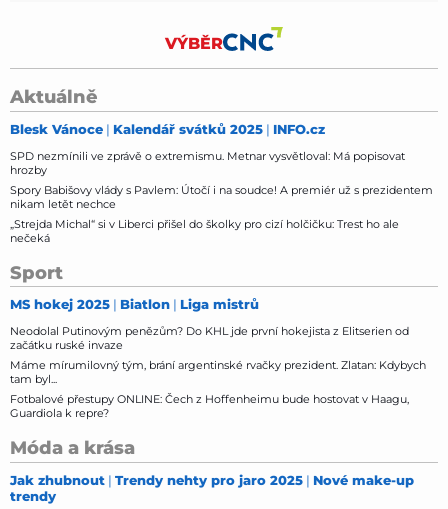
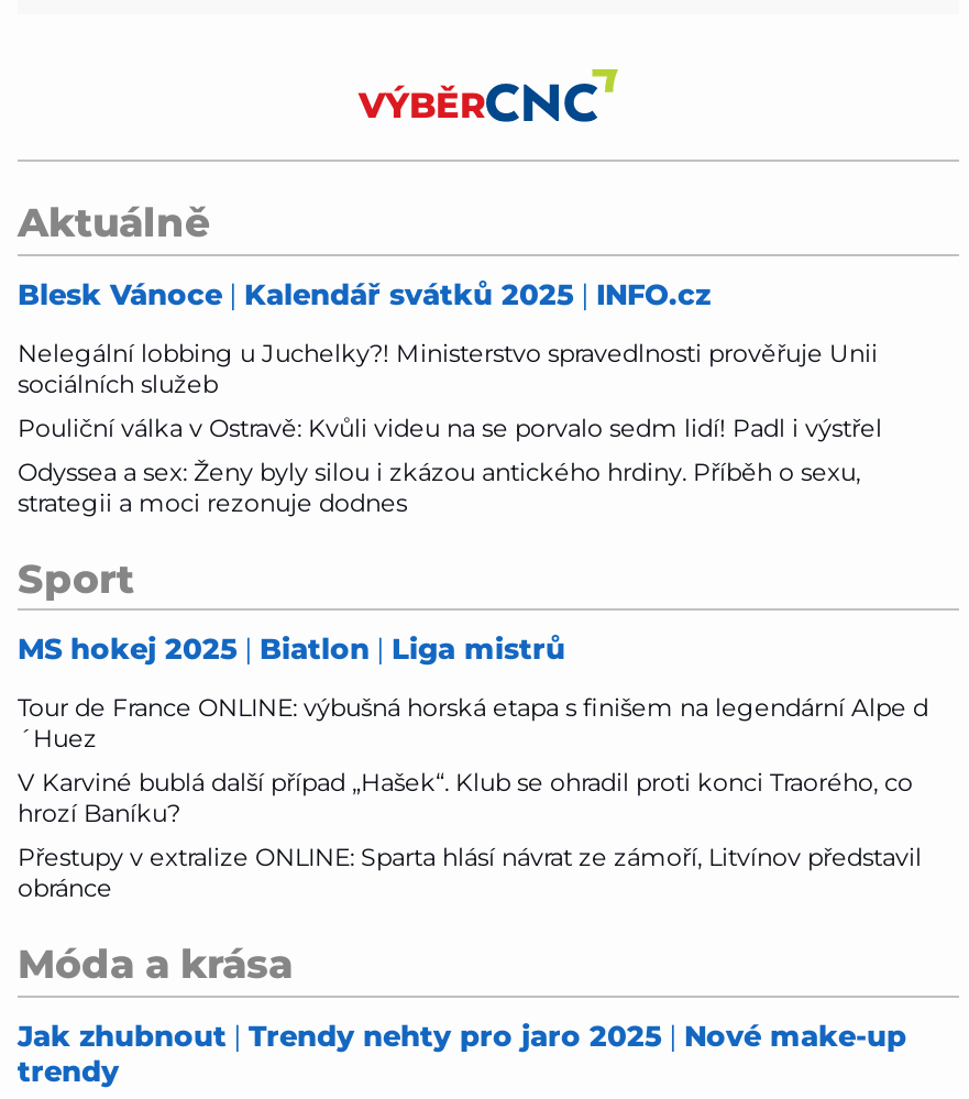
- SPD nezmínili ve zprávě o extremismu. Metnar vysvětloval: Má popisovat
- hrozby
- Spory Babišovy vlády s Pavlem: Útočí i na soudce! A premiér už s prezidentem
- nikam letět nechce
- „Strejda Michal“ si v Liberci přišel do školky pro cizí holčičku: Trest ho ale
- nečeká
+ Nelegální lobbing u Juchelky?! Ministerstvo spravedlnosti prověřuje Unii
+ sociálních služeb
+ Pouliční válka v Ostravě: Kvůli videu na se porvalo sedm lidí! Padl i výstřel
+ Odyssea a sex: Ženy byly silou i zkázou antického hrdiny. Příběh o sexu,
+ strategii a moci rezonuje dodnes

- Neodolal Putinovým penězům? Do KHL jde první hokejista z Elitserien od
- začátku ruské invaze
- Máme mírumilovný tým, brání argentinské rvačky prezident. Zlatan: Kdybych
- tam byl...
- Fotbalové přestupy ONLINE: Čech z Hoffenheimu bude hostovat v Haagu,
- Guardiola k repre?
+ Tour de France ONLINE: výbušná horská etapa s finišem na legendární Alpe d
+ ´Huez
+ V Karviné bublá další případ „Hašek“. Klub se ohradil proti konci Traorého, co
+ hrozí Baníku?
+ Přestupy v extralize ONLINE: Sparta hlásí návrat ze zámoří, Litvínov představil
+ obránce
